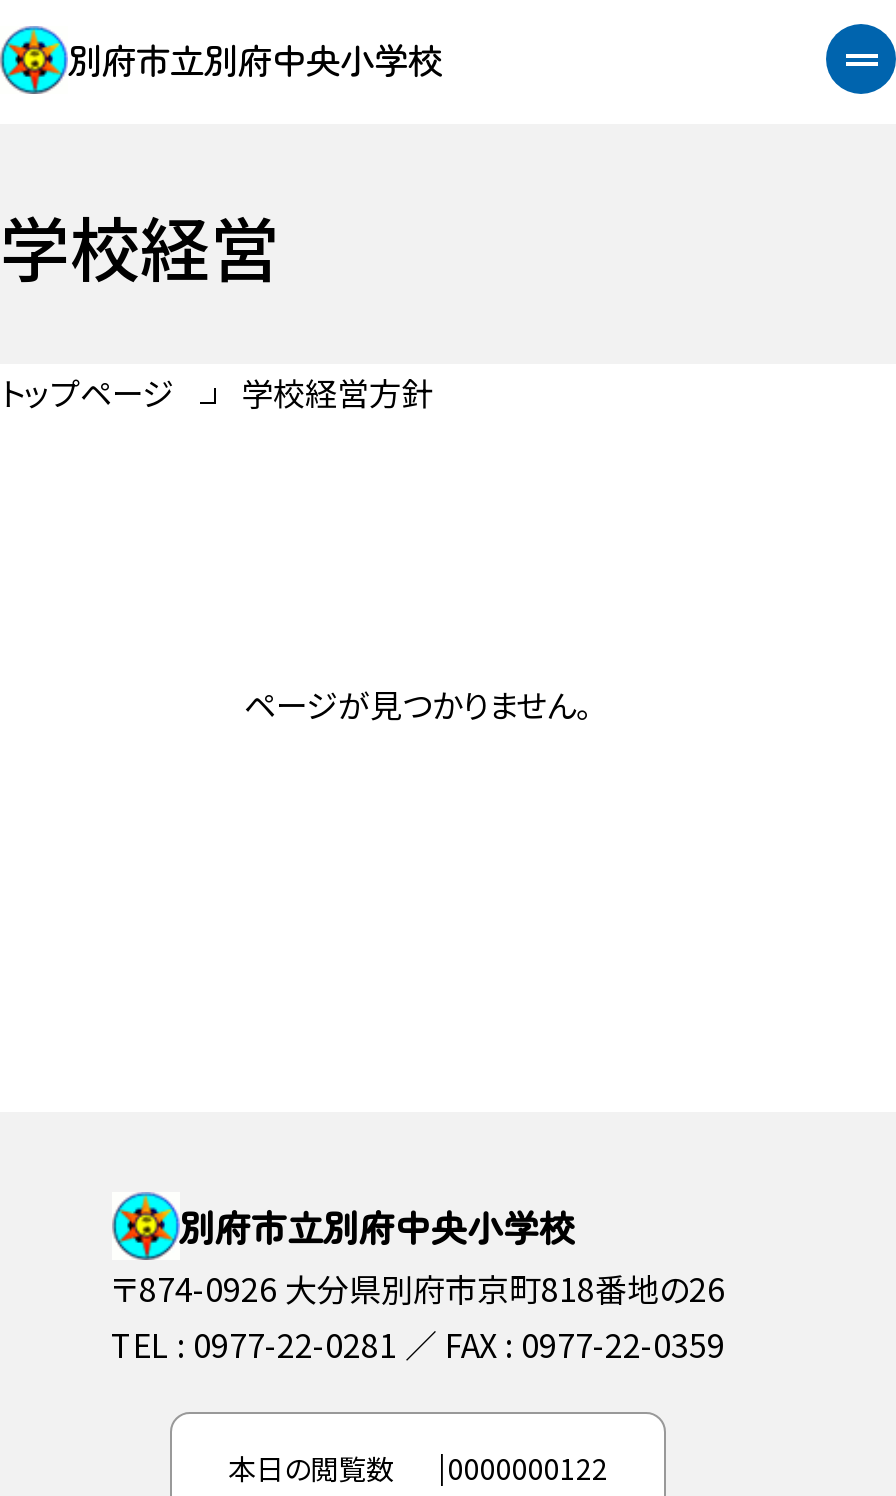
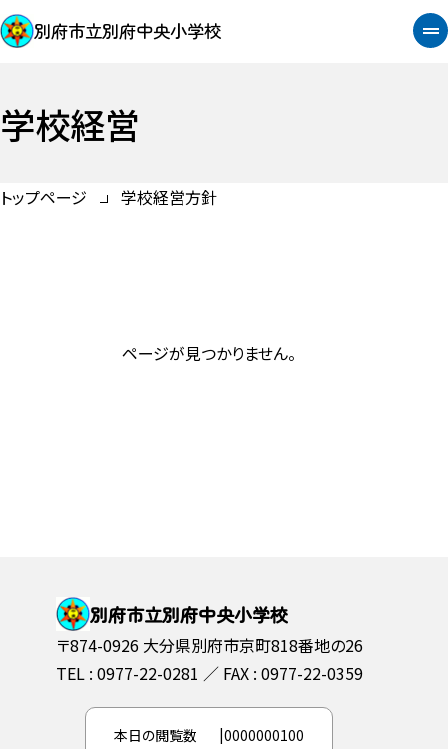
- 本日の閲覧数 0000000122
+ 本日の閲覧数 0000000100
